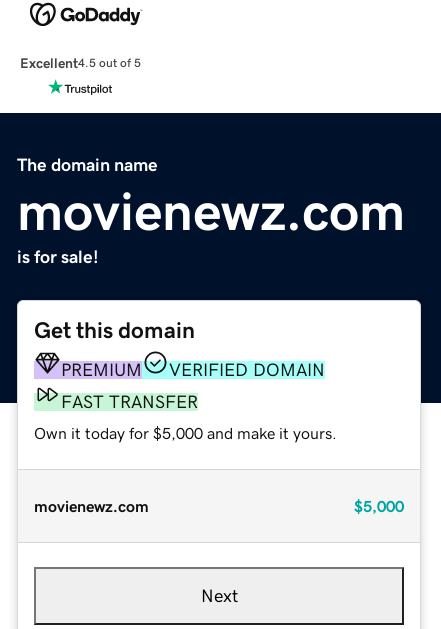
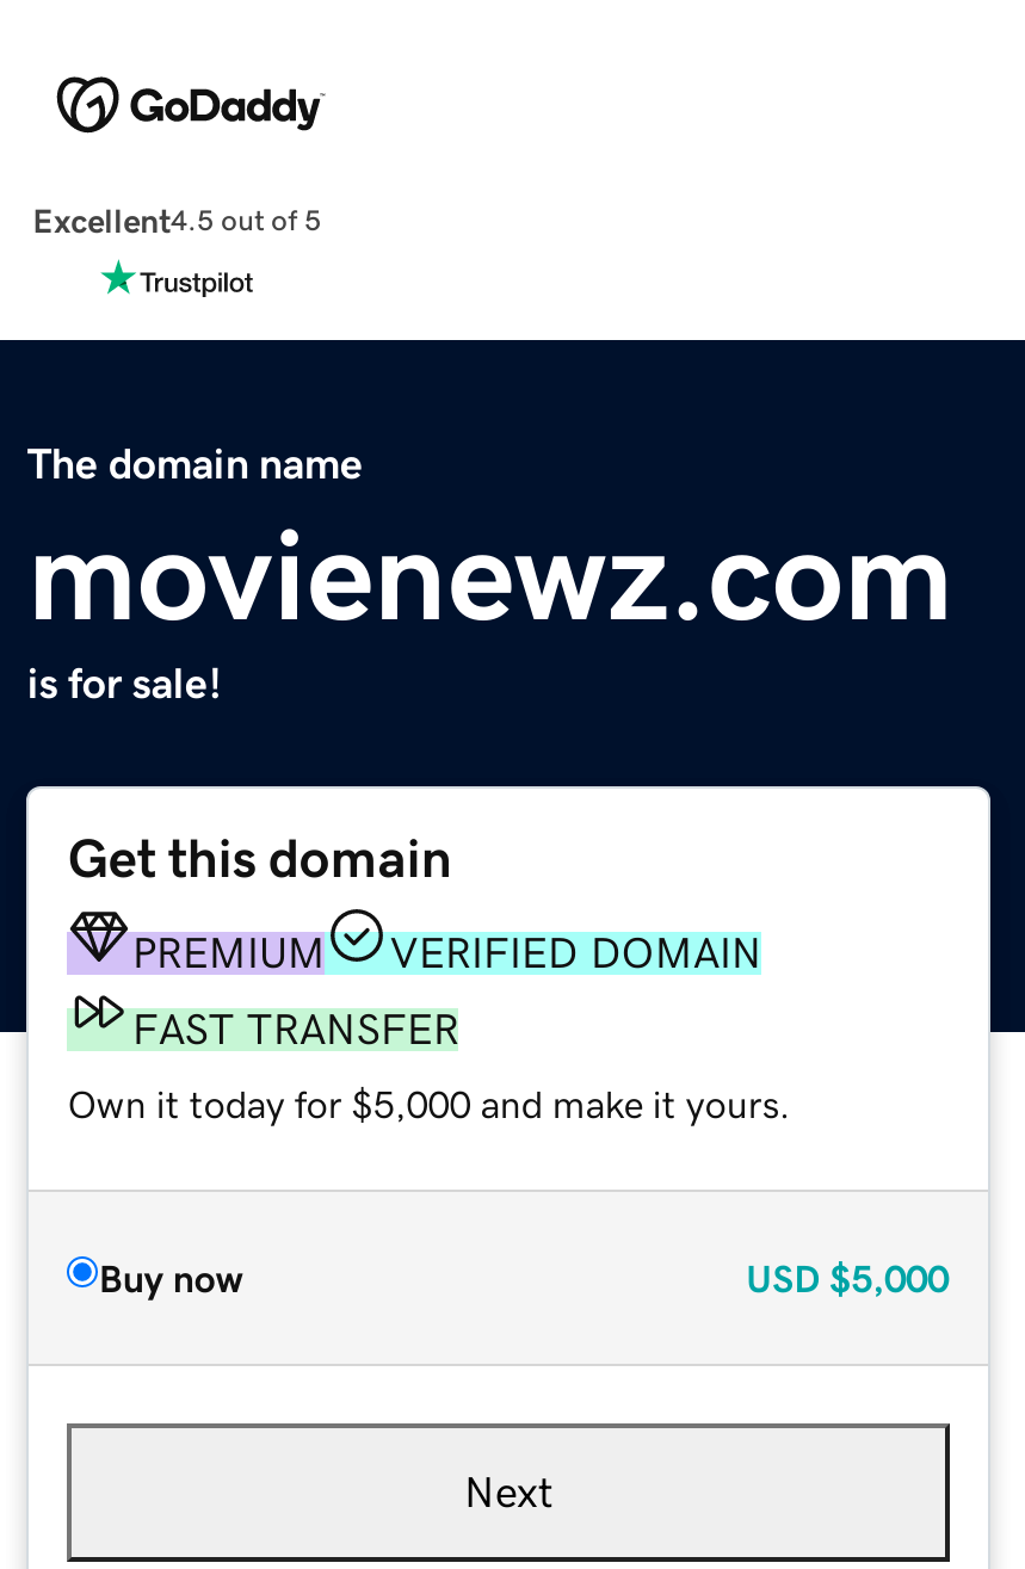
- movienewz.com
- $5,000
+ Buy now
+ USD $5,000
